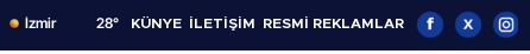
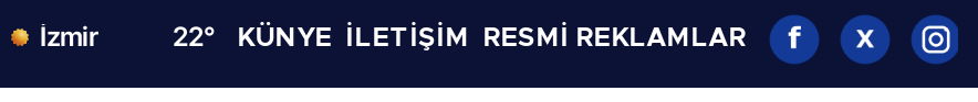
- 28° KÜNYE İLETİŞİM RESMİ REKLAMLAR
+ 22° KÜNYE İLETİŞİM RESMİ REKLAMLAR
